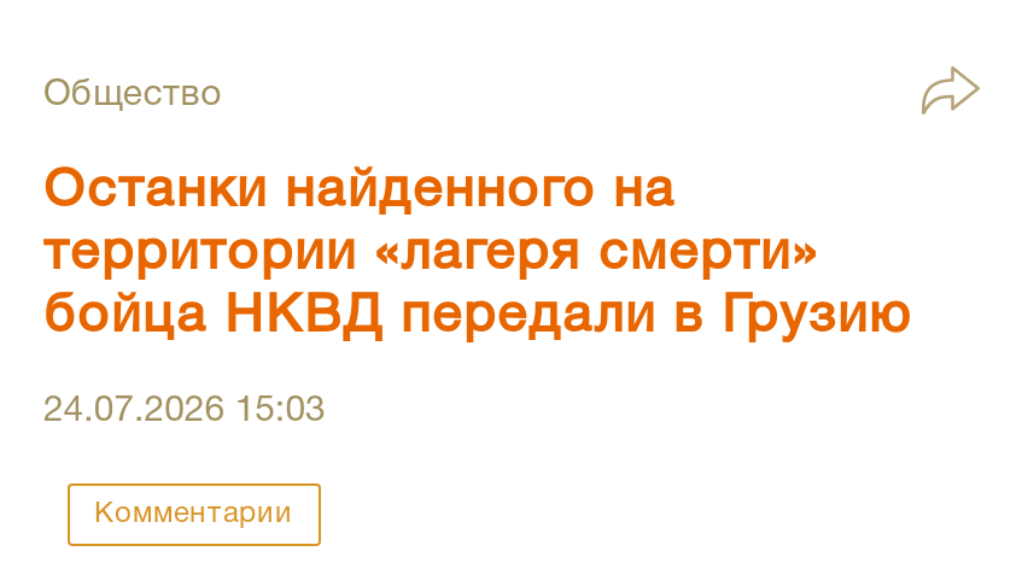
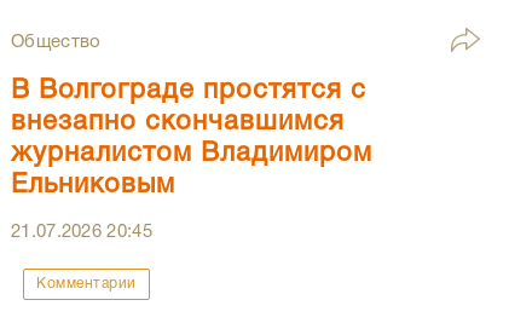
- Останки найденного на
- территории «лагеря смерти»
- бойца НКВД передали в Грузию
+ В Волгограде простятся с
+ внезапно скончавшимся
+ журналистом Владимиром
+ Ельниковым

- 24.07.2026 15:03
+ 21.07.2026 20:45
